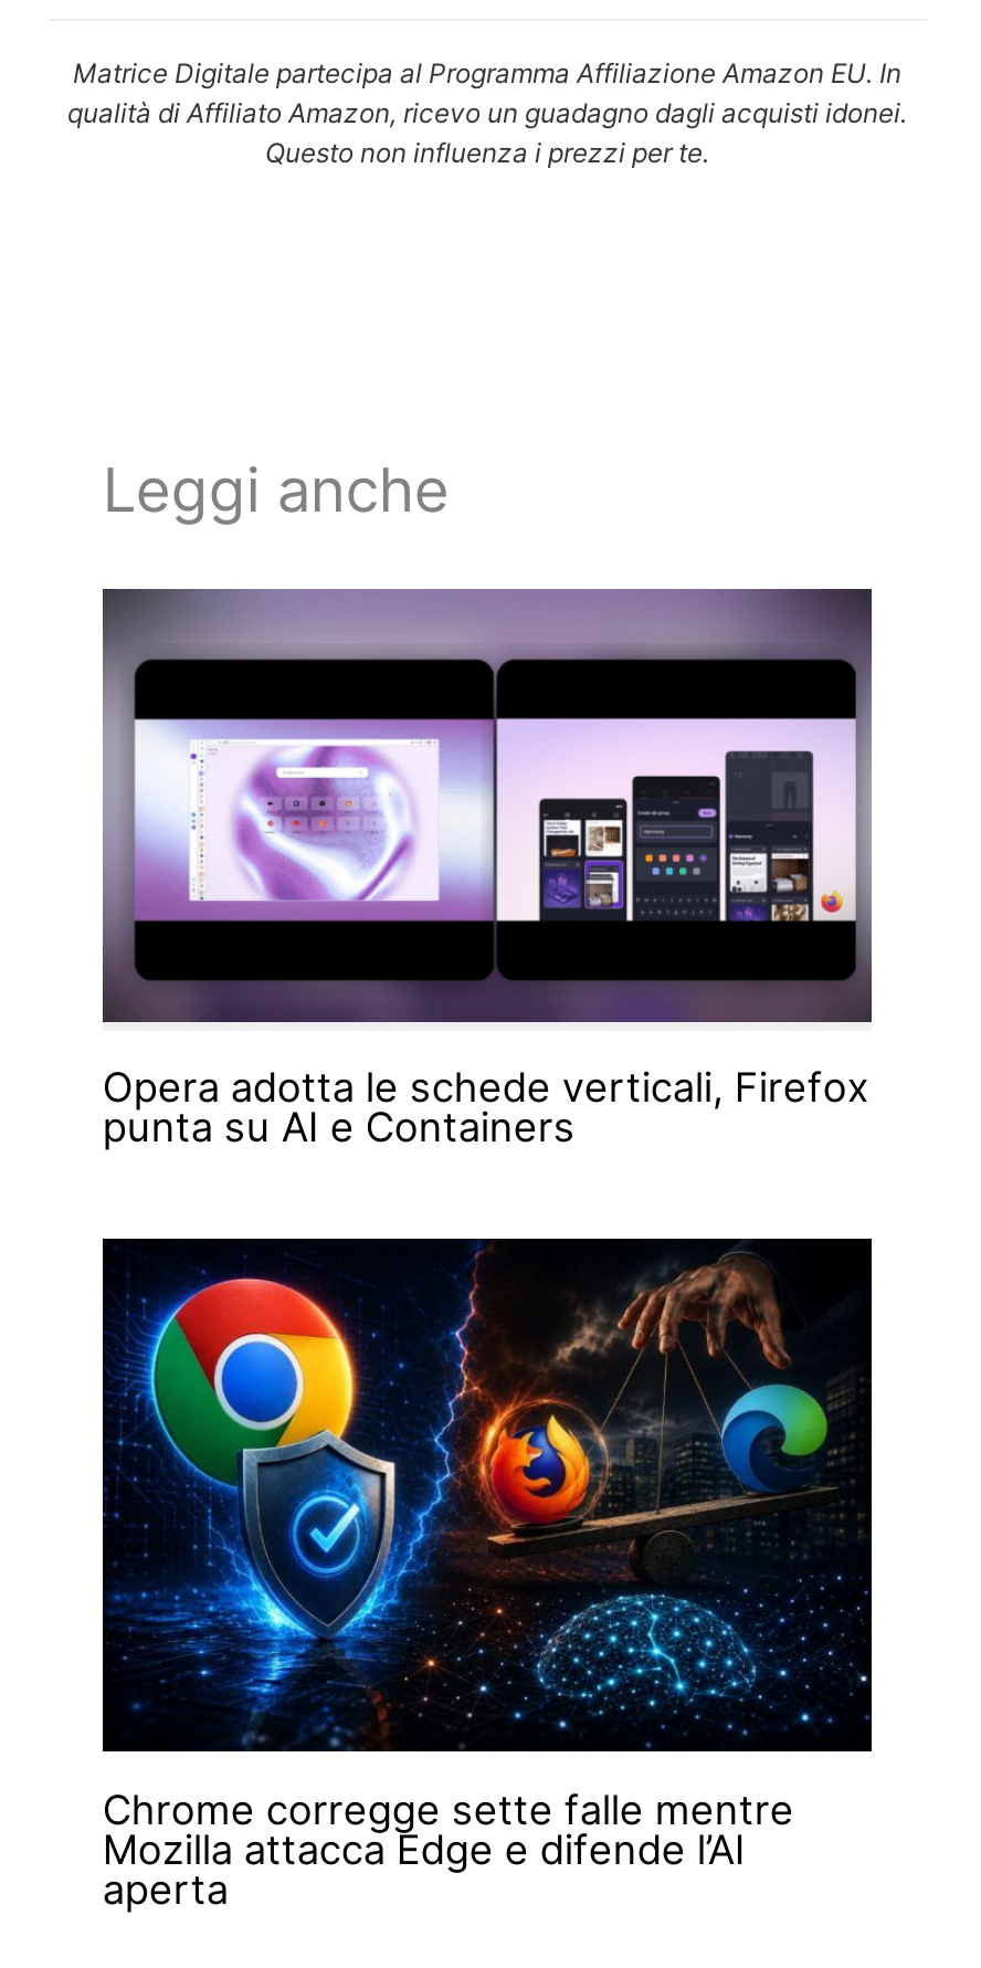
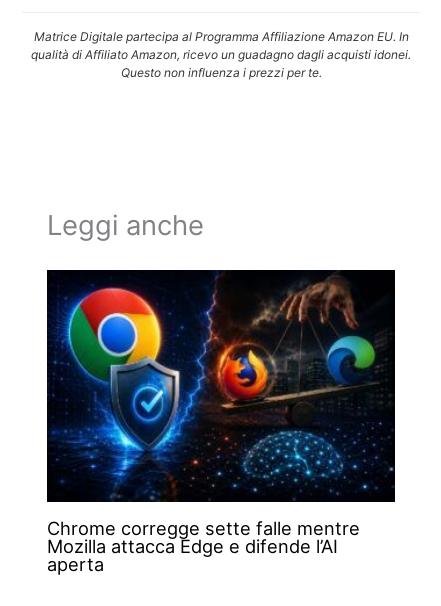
- [image]
- Opera adotta le schede verticali, Firefox
- punta su AI e Containers
